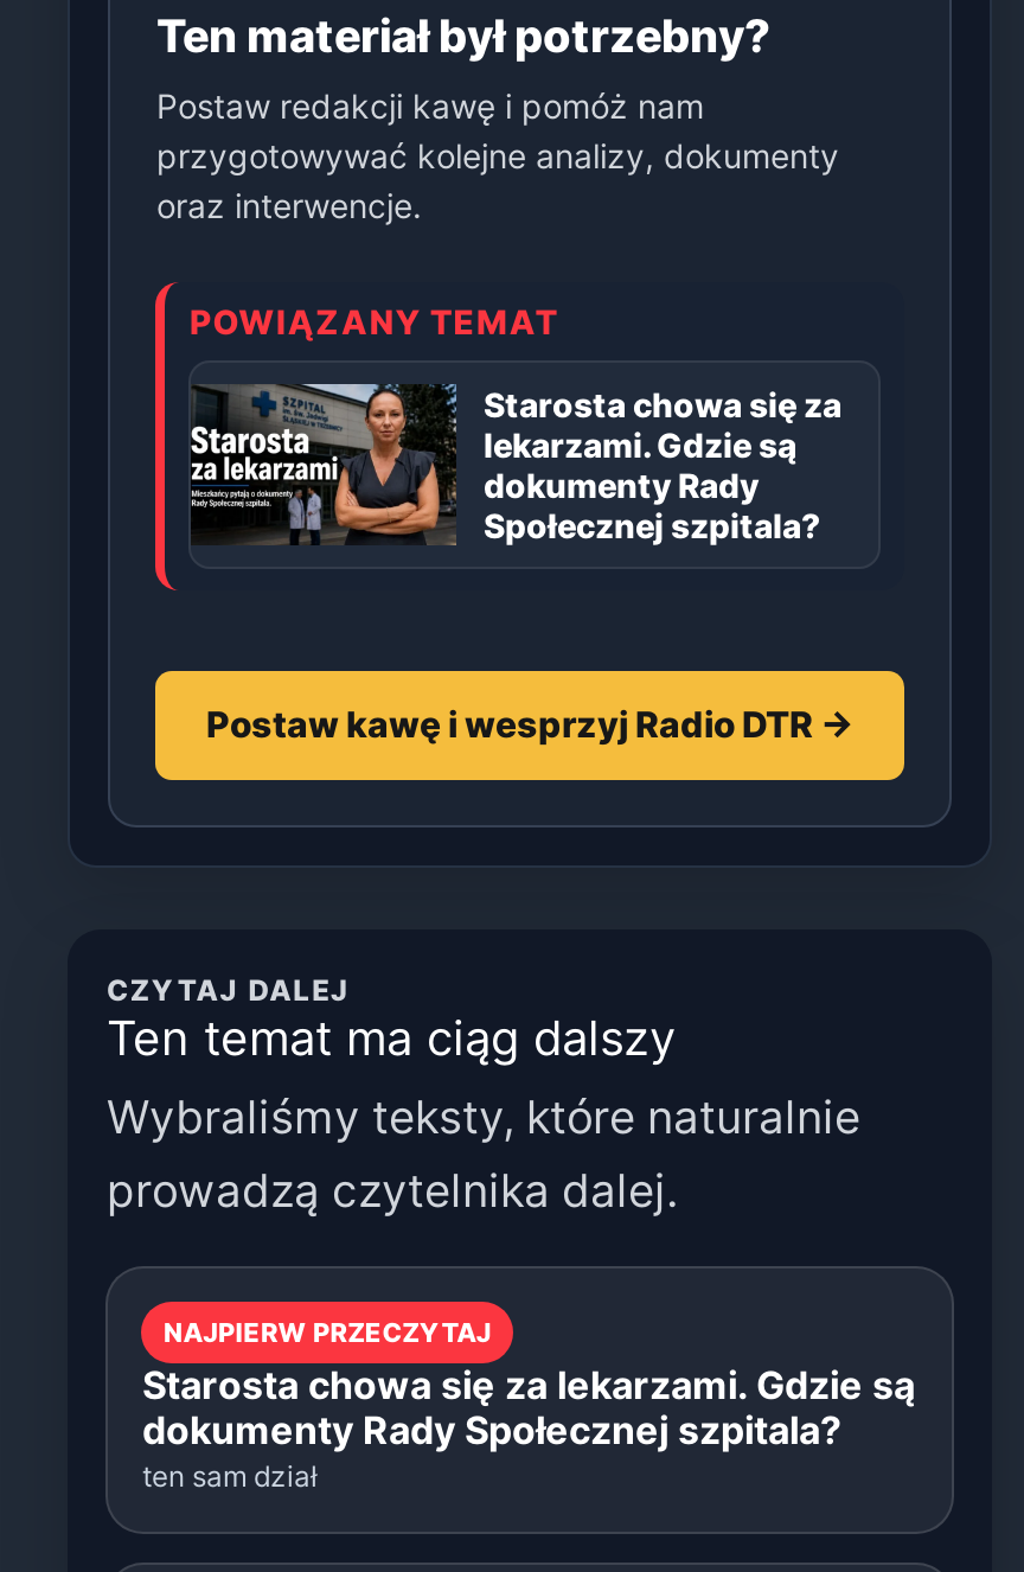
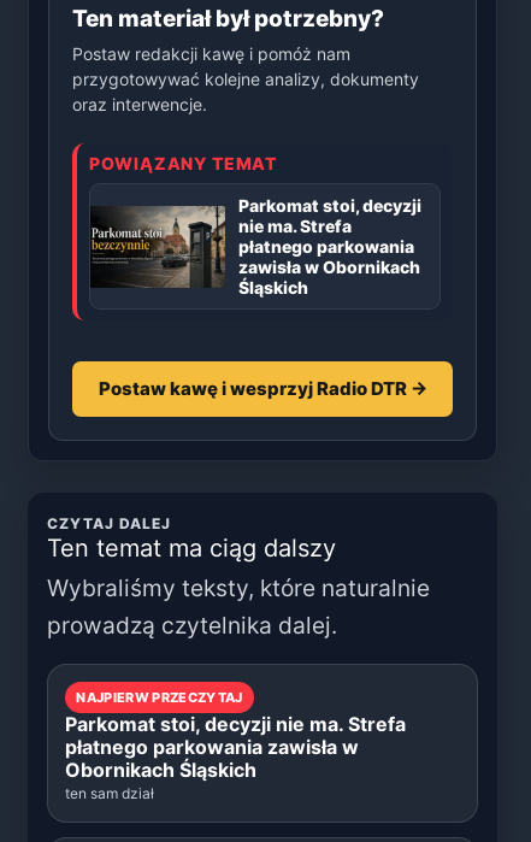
- [image]
- Starosta chowa się za
- lekarzami. Gdzie są
- dokumenty Rady
- Społecznej szpitala?
+ [image]
+ Parkomat stoi, decyzji
+ nie ma. Strefa
+ płatnego parkowania
+ zawisła w Obornikach
+ Śląskich

- Starosta chowa się za lekarzami. Gdzie są
- dokumenty Rady Społecznej szpitala?
+ Parkomat stoi, decyzji nie ma. Strefa
+ płatnego parkowania zawisła w
+ Obornikach Śląskich
